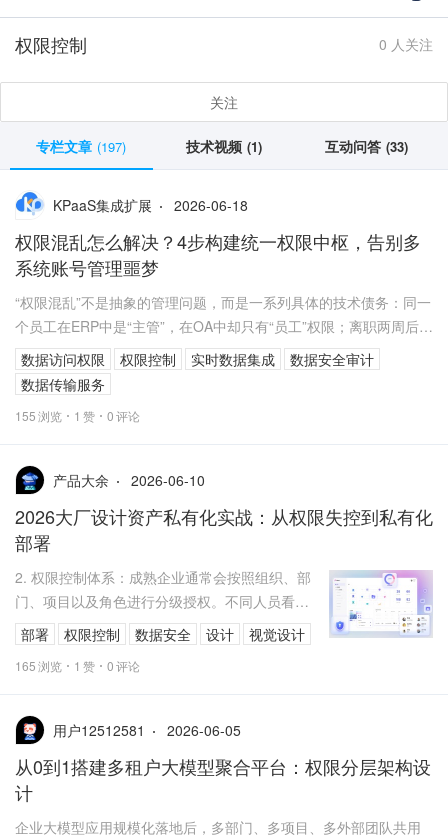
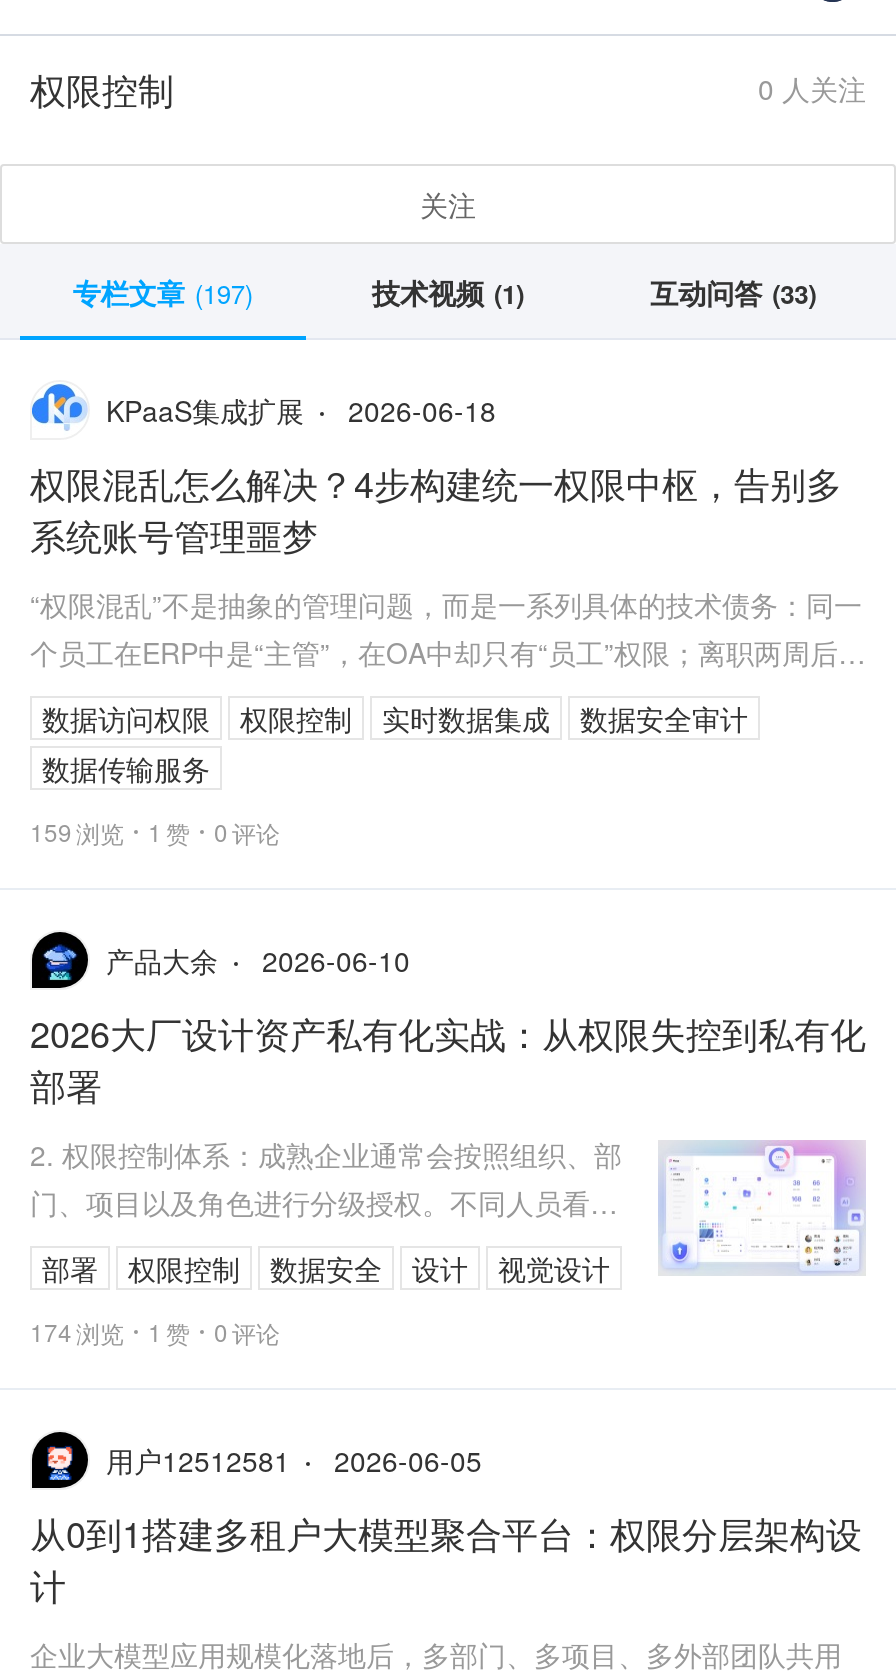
- 155 浏览 1 赞 0 评论
+ 159 浏览 1 赞 0 评论

- 165 浏览 1 赞 0 评论
+ 174 浏览 1 赞 0 评论
